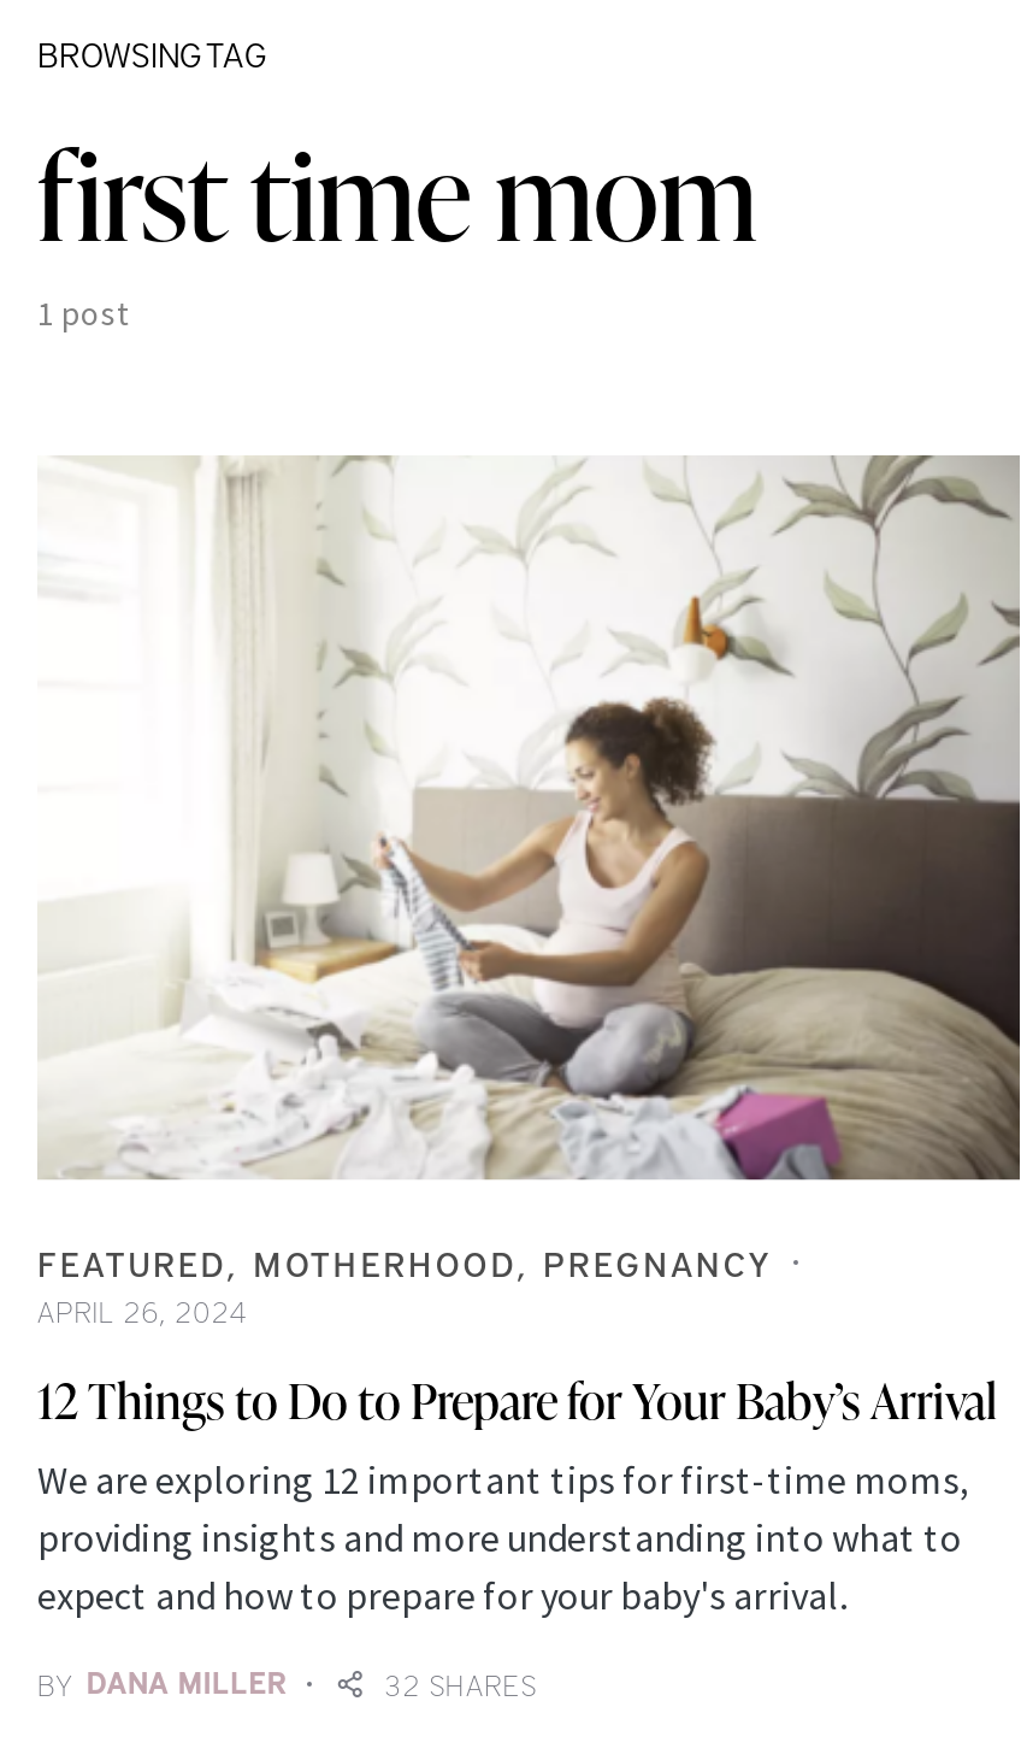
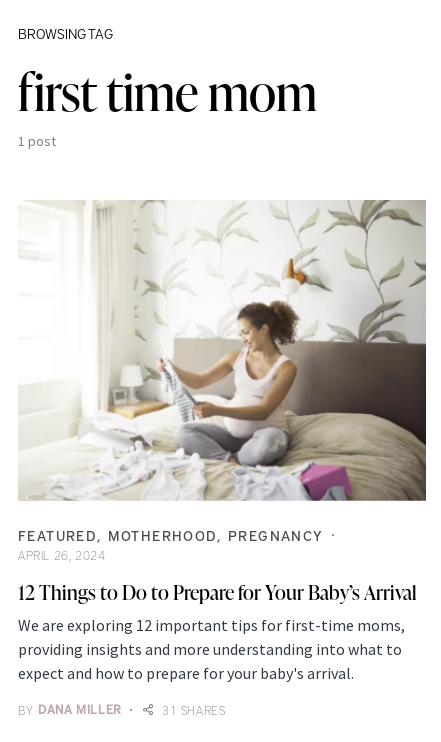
- 32 SHARES
+ 31 SHARES
